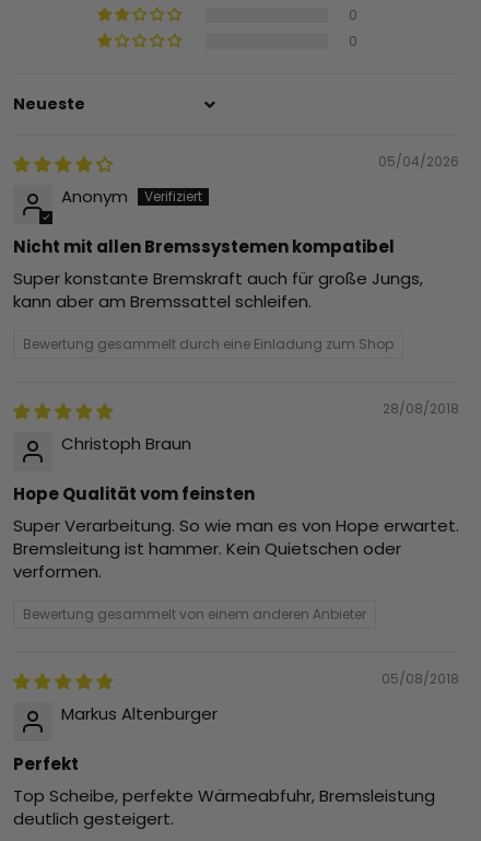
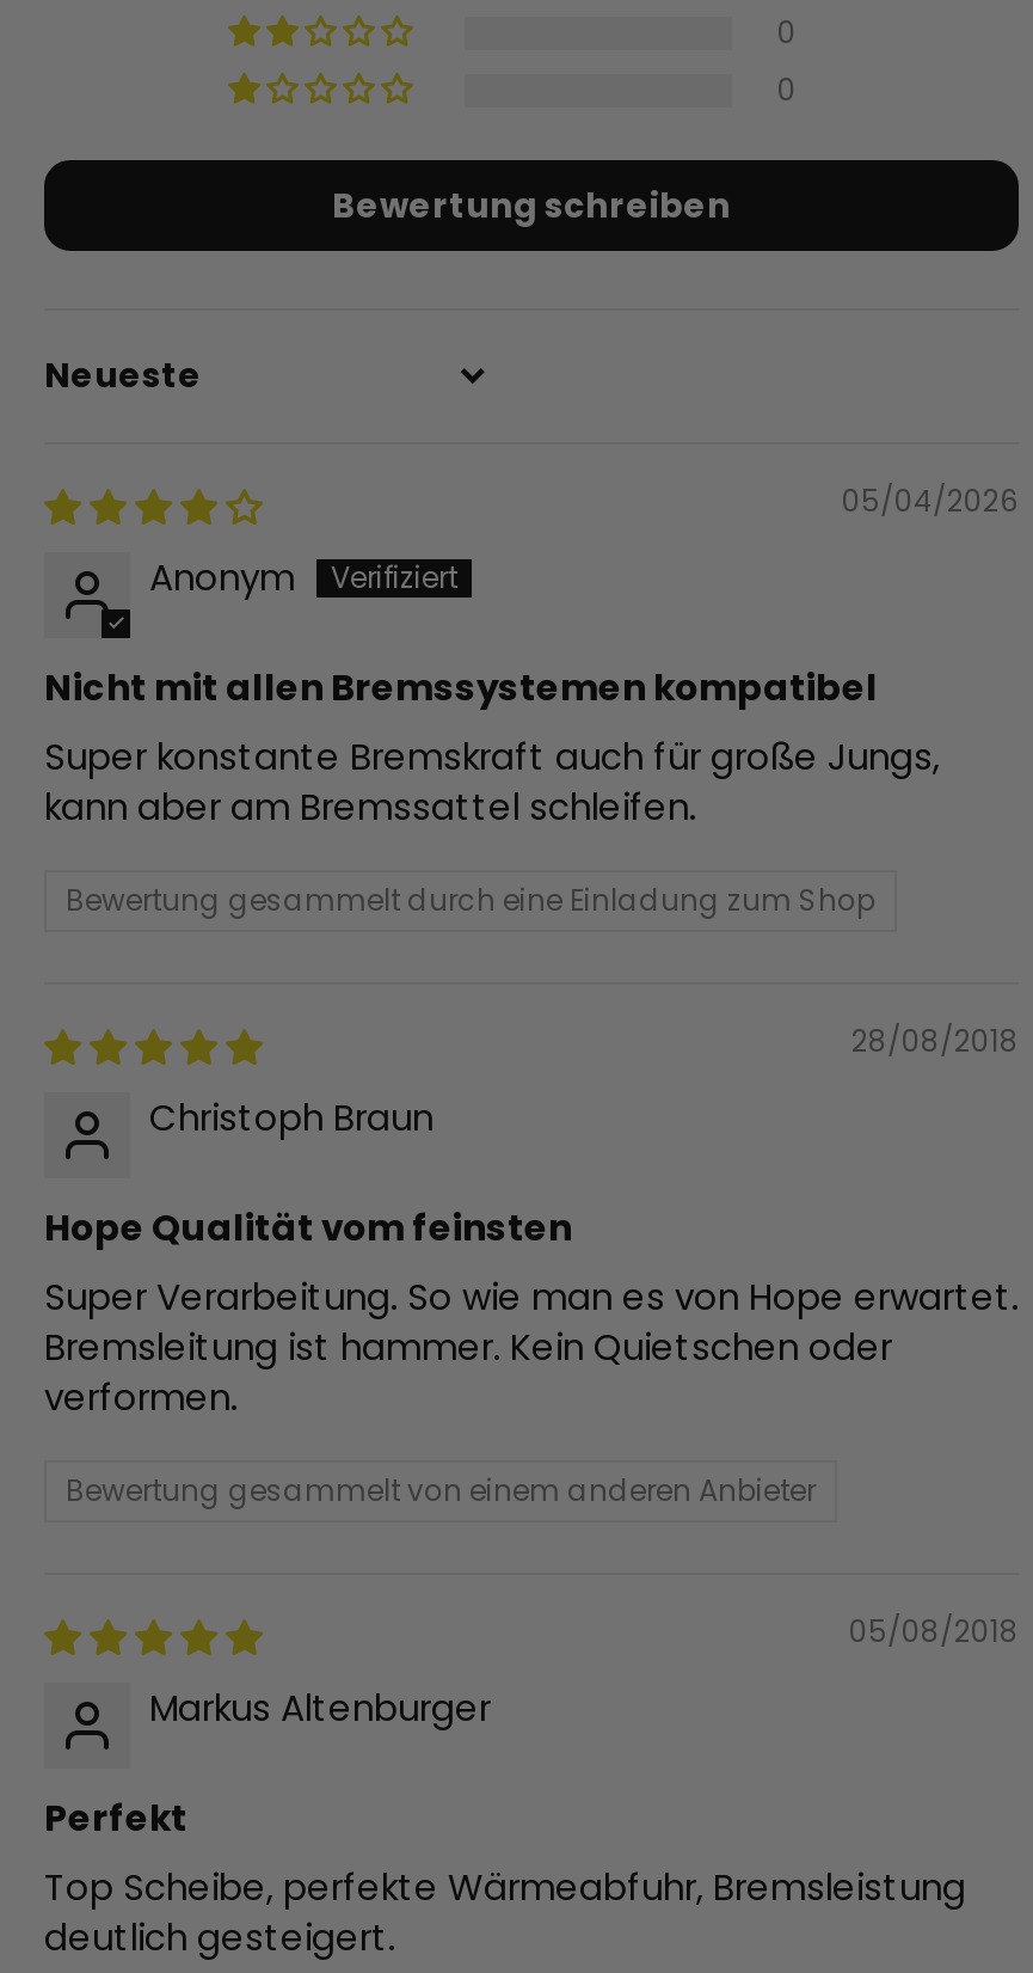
+ Bewertung schreiben
